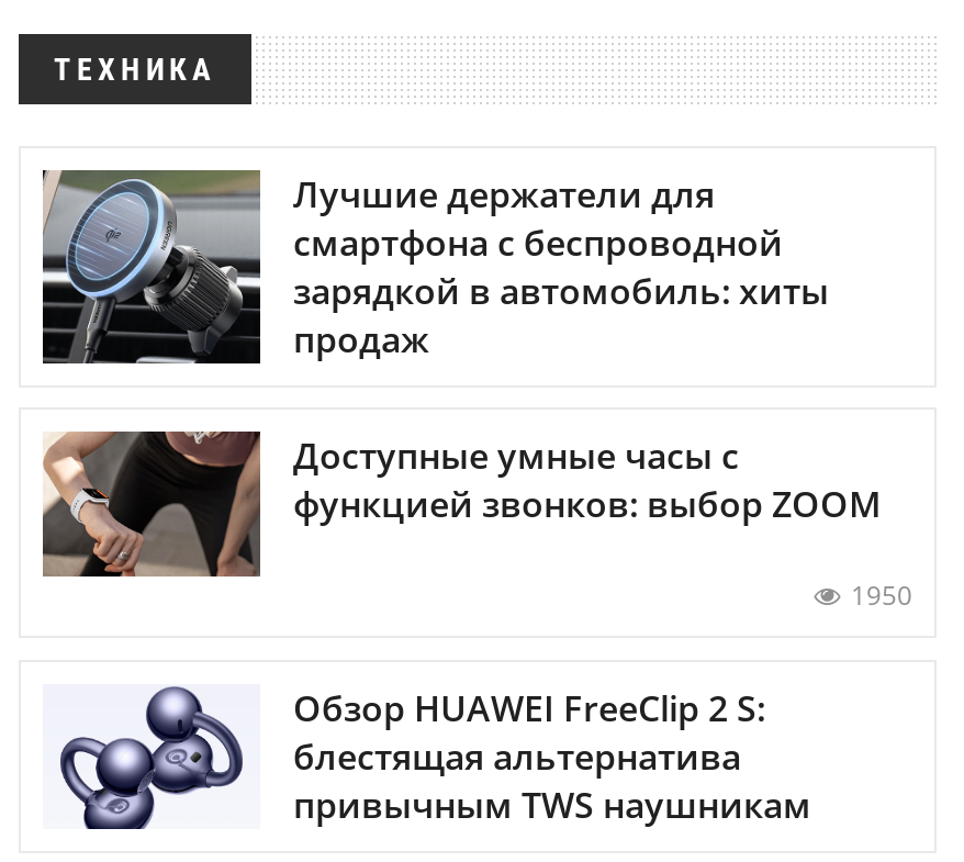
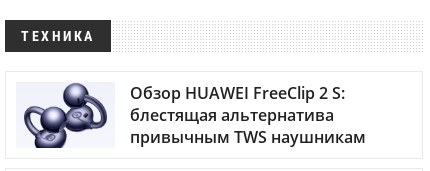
- [image]
- Лучшие держатели для
- смартфона с беспроводной
- зарядкой в автомобиль: хиты
- продаж
- Доступные умные часы с
- функцией звонков: выбор ZOOM
- 1950

- [image]
